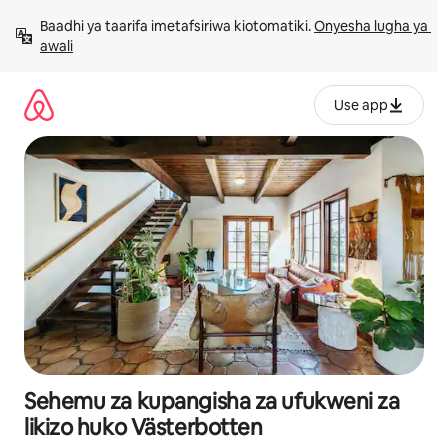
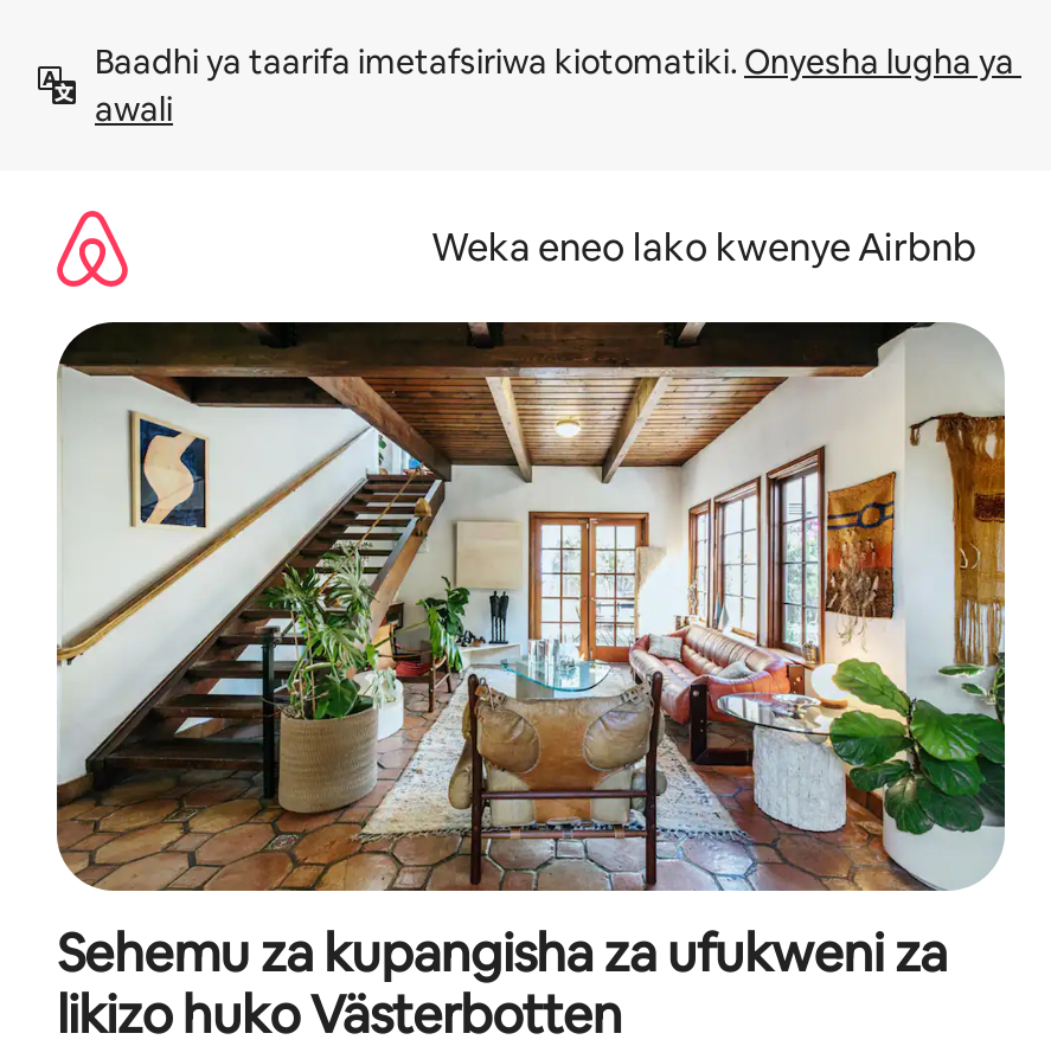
- Use app
+ Weka eneo lako kwenye Airbnb
